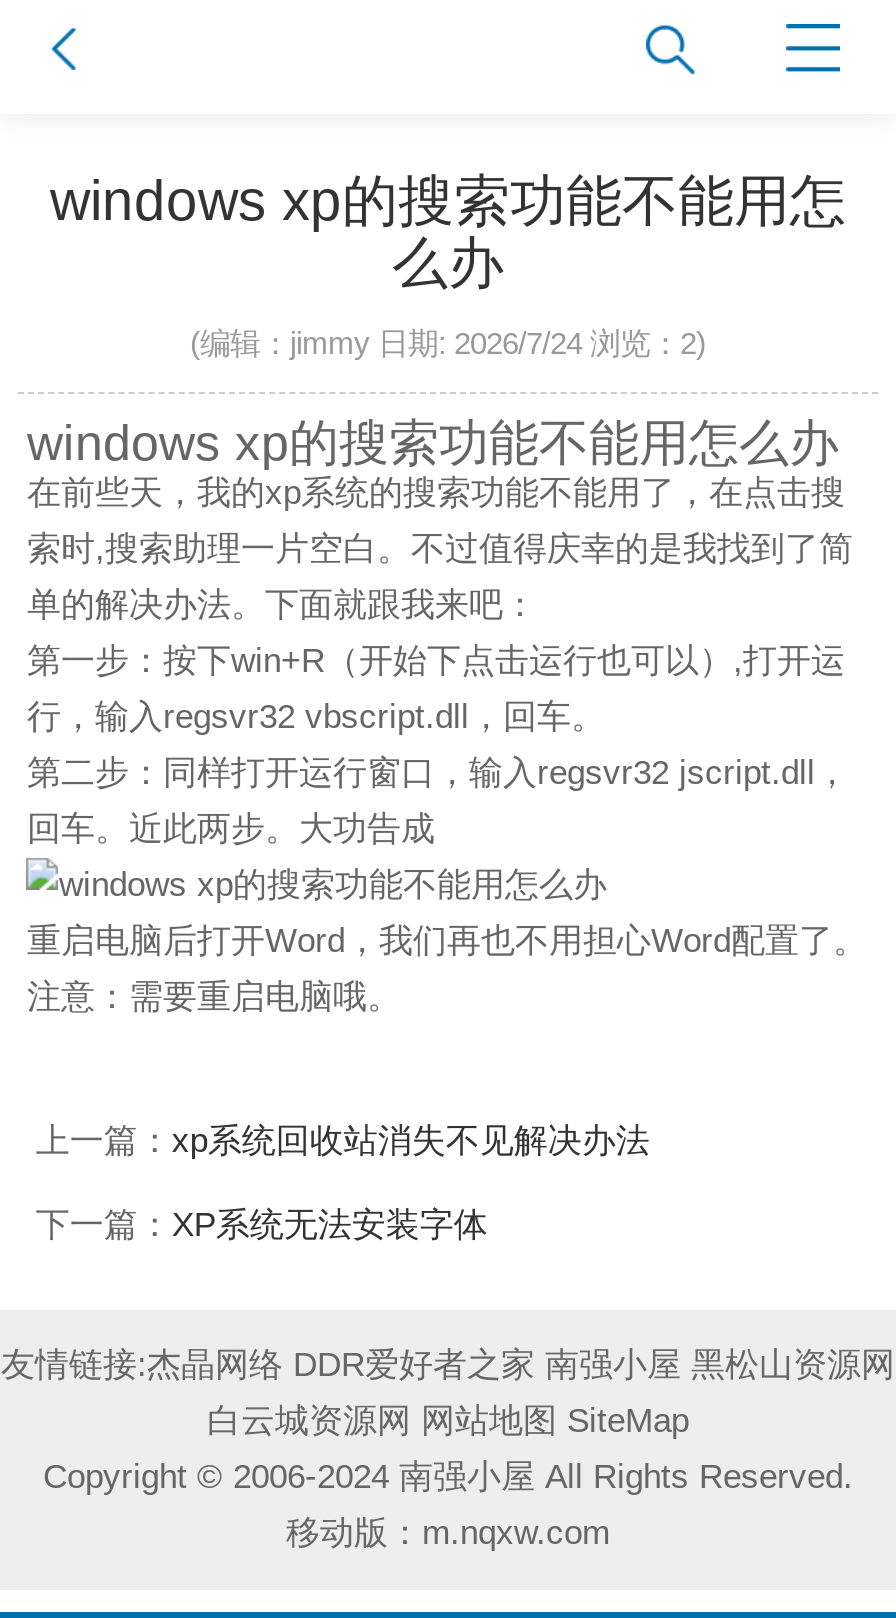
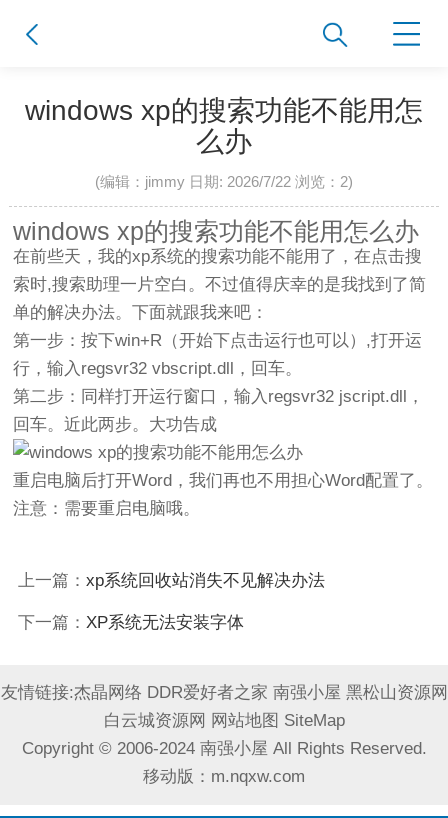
- (编辑：jimmy 日期: 2026/7/24 浏览：2)
+ (编辑：jimmy 日期: 2026/7/22 浏览：2)
